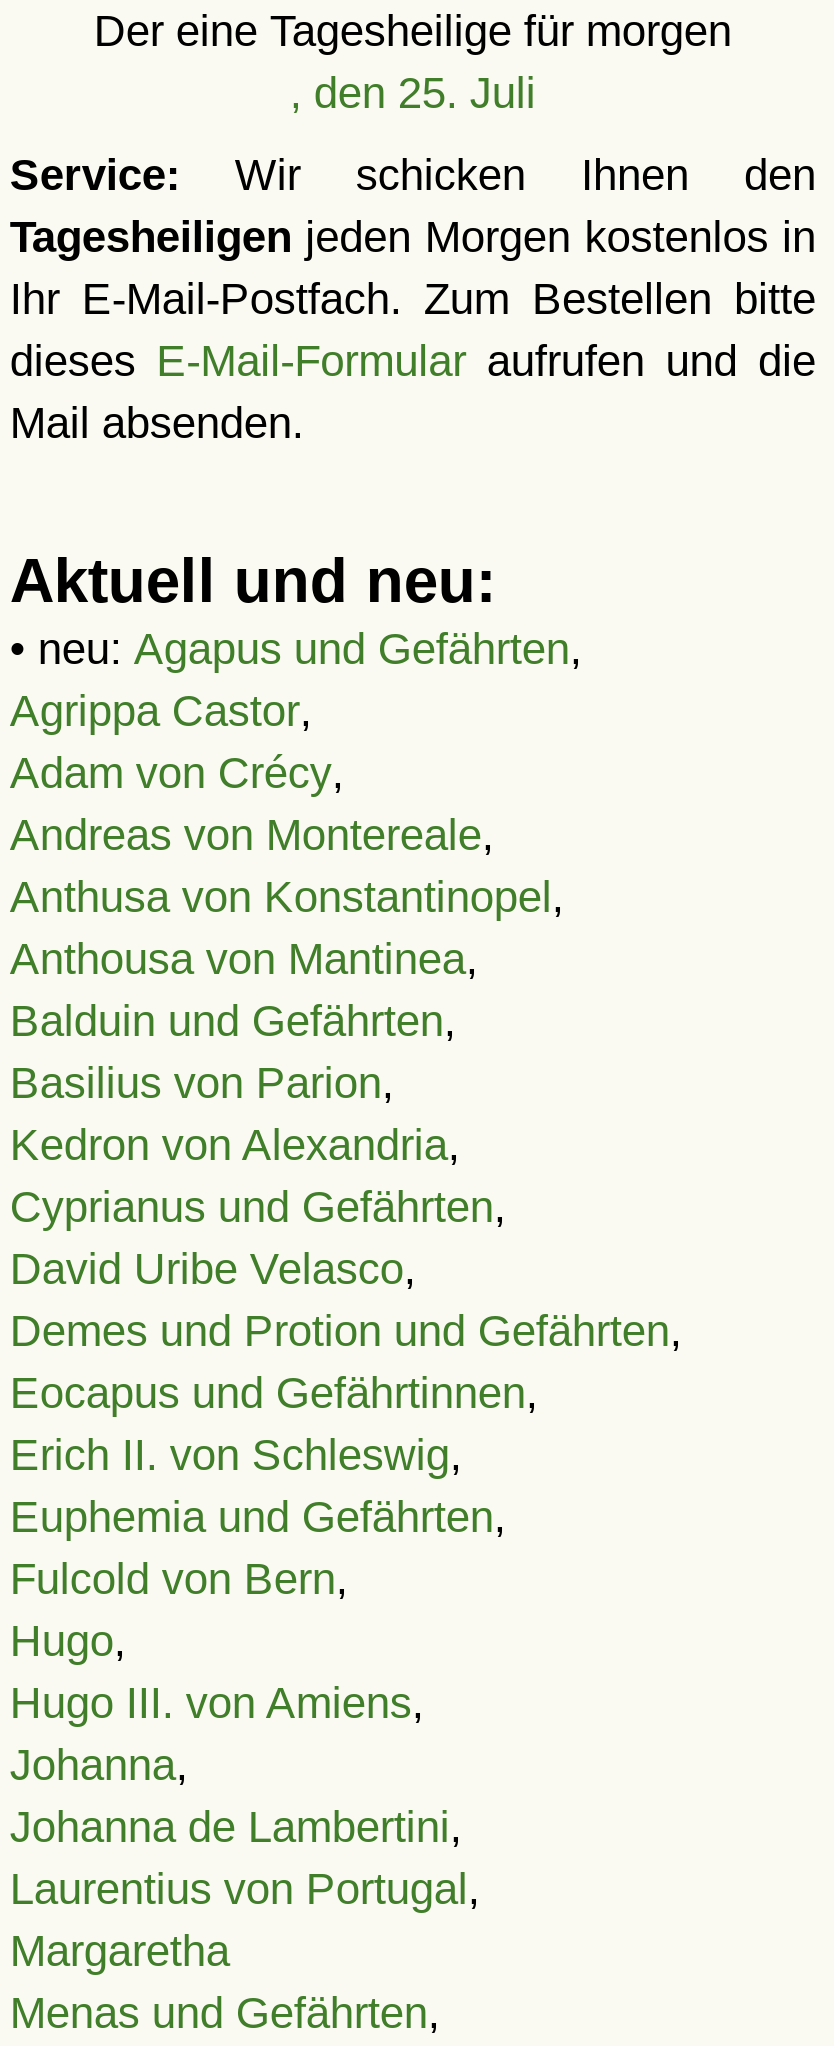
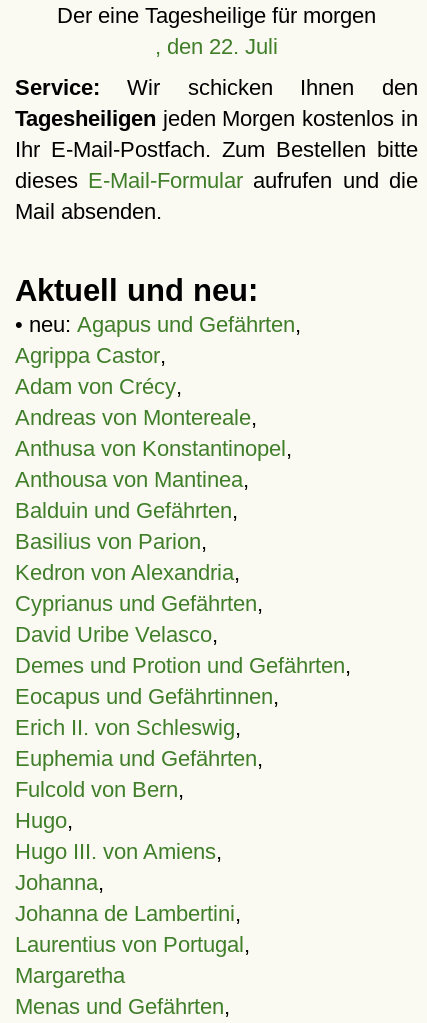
- , den 25. Juli
+ , den 22. Juli
